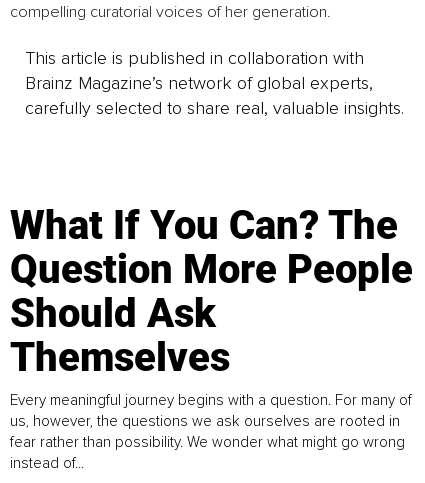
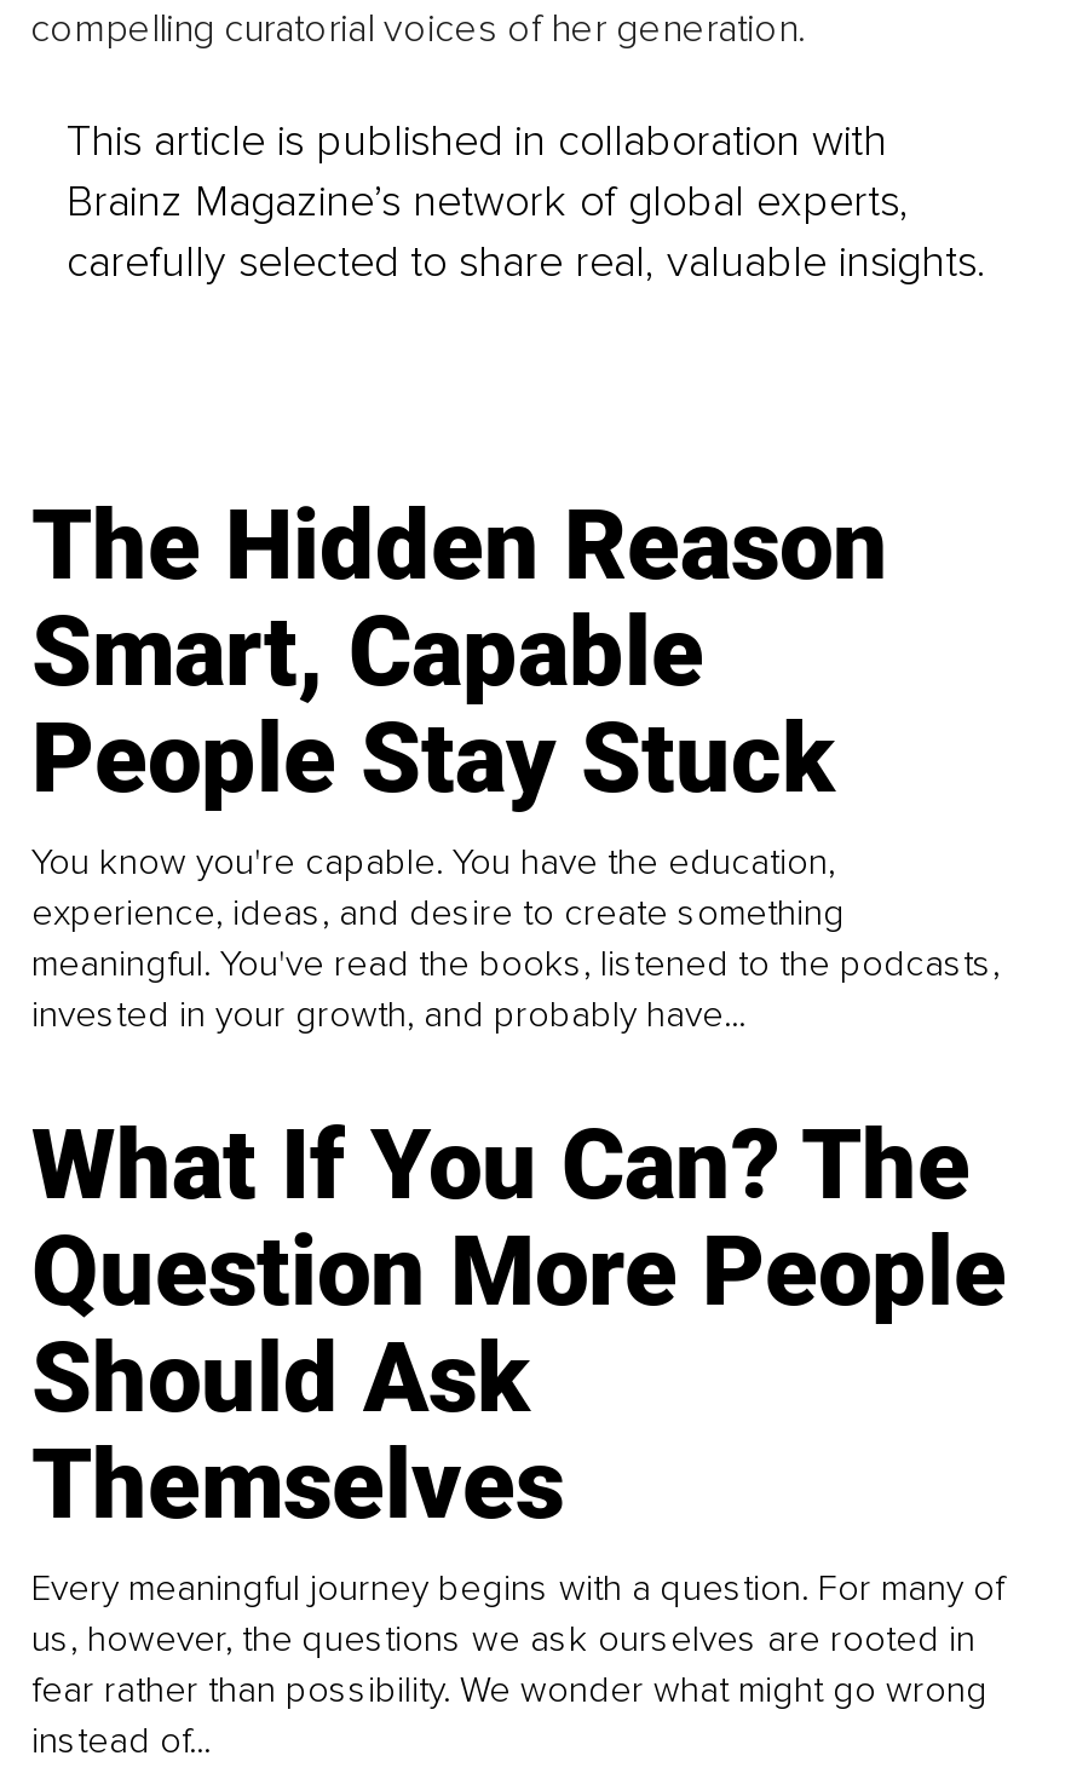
+ The Hidden Reason
+ Smart, Capable
+ People Stay Stuck
+ You know you're capable. You have the education,
+ experience, ideas, and desire to create something
+ meaningful. You've read the books, listened to the podcasts,
+ invested in your growth, and probably have...
